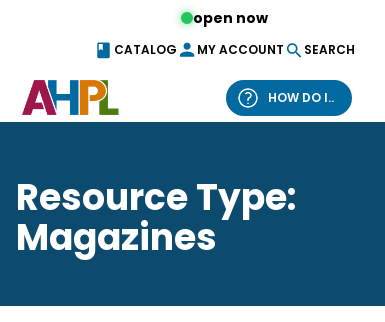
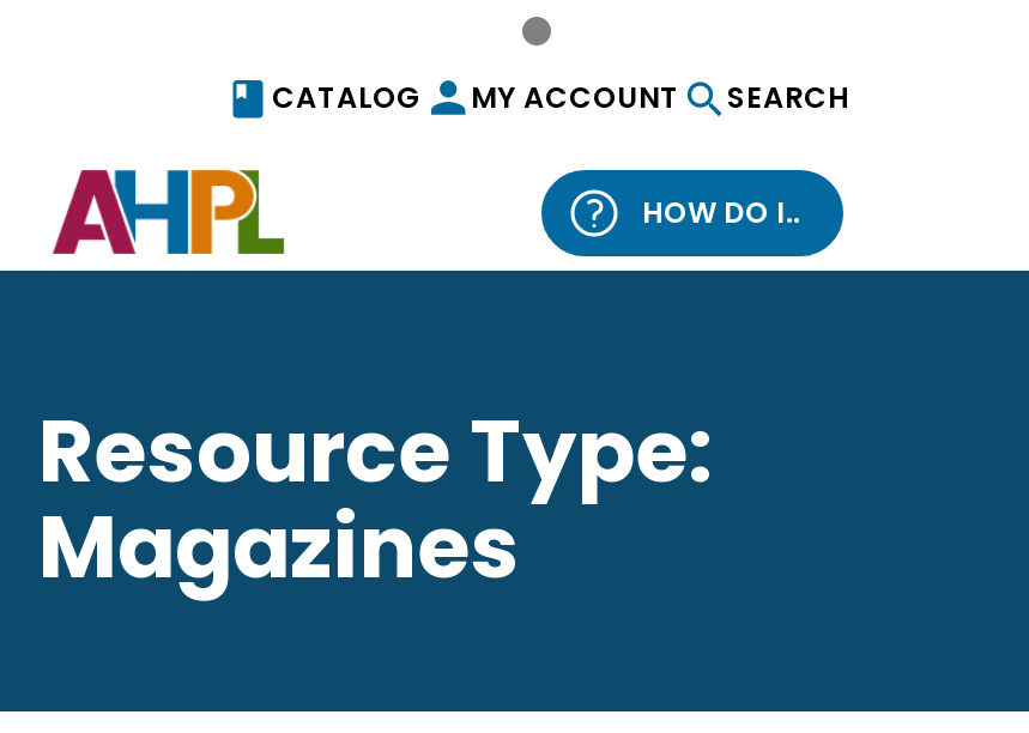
- open now
